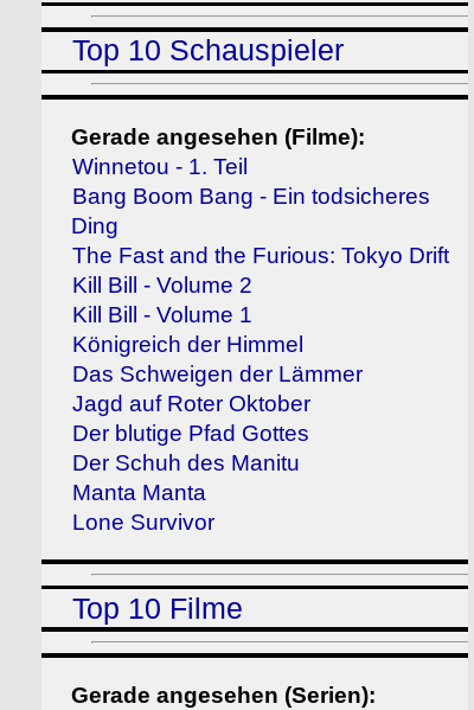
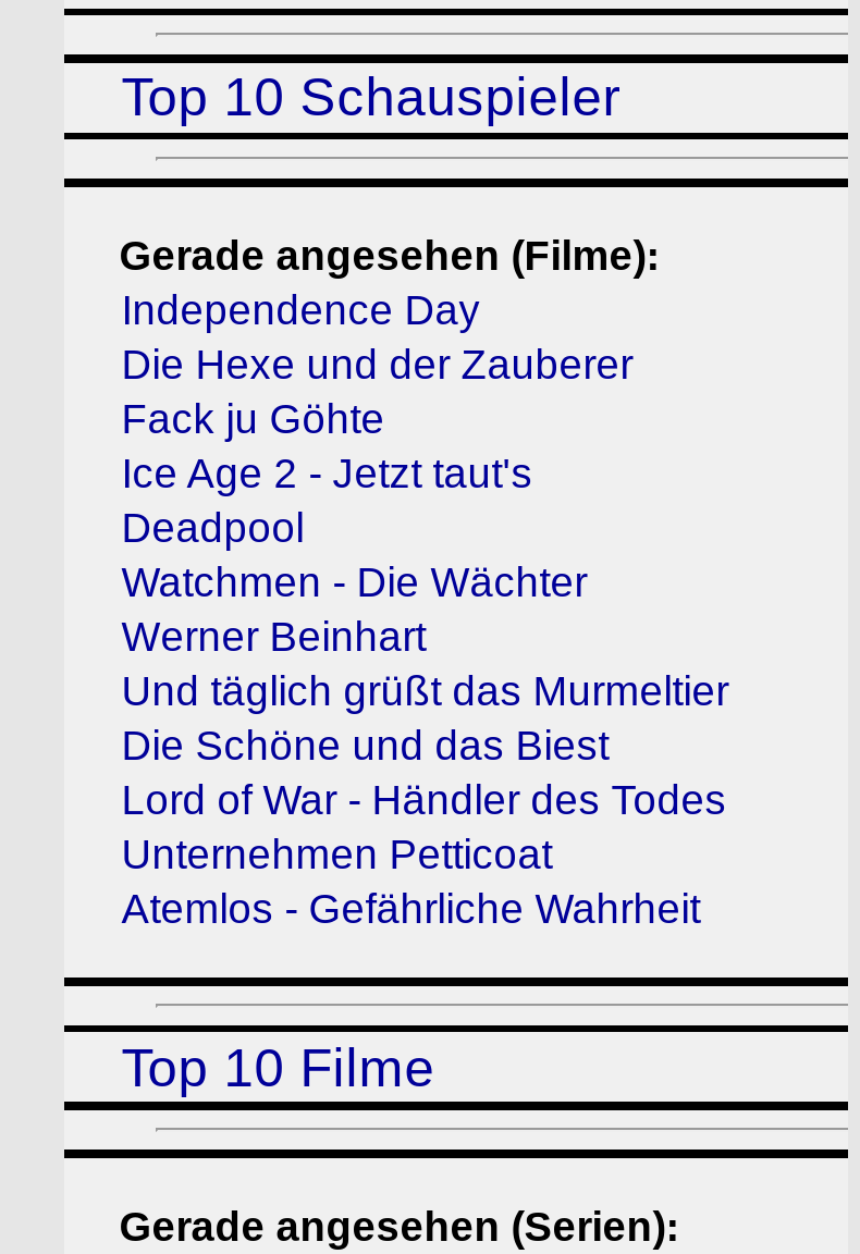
- Winnetou - 1. Teil
- Bang Boom Bang - Ein todsicheres
- Ding
- The Fast and the Furious: Tokyo Drift
- Kill Bill - Volume 2
- Kill Bill - Volume 1
- Königreich der Himmel
- Das Schweigen der Lämmer
- Jagd auf Roter Oktober
- Der blutige Pfad Gottes
- Der Schuh des Manitu
- Manta Manta
- Lone Survivor
+ Independence Day
+ Die Hexe und der Zauberer
+ Fack ju Göhte
+ Ice Age 2 - Jetzt taut's
+ Deadpool
+ Watchmen - Die Wächter
+ Werner Beinhart
+ Und täglich grüßt das Murmeltier
+ Die Schöne und das Biest
+ Lord of War - Händler des Todes
+ Unternehmen Petticoat
+ Atemlos - Gefährliche Wahrheit
